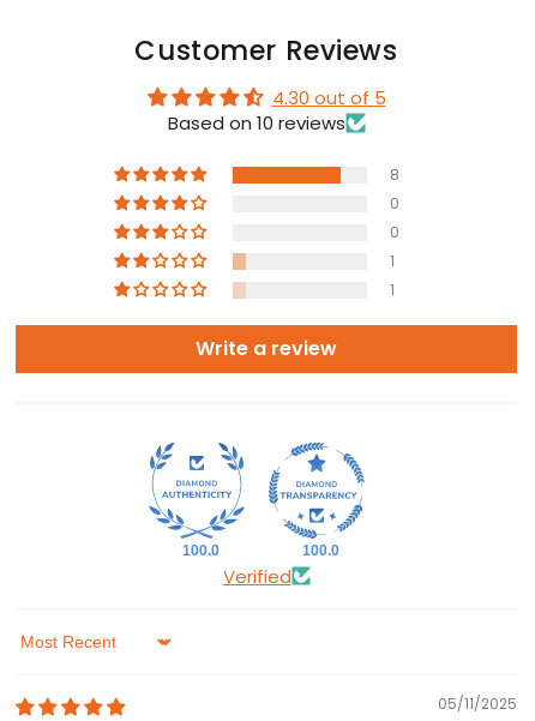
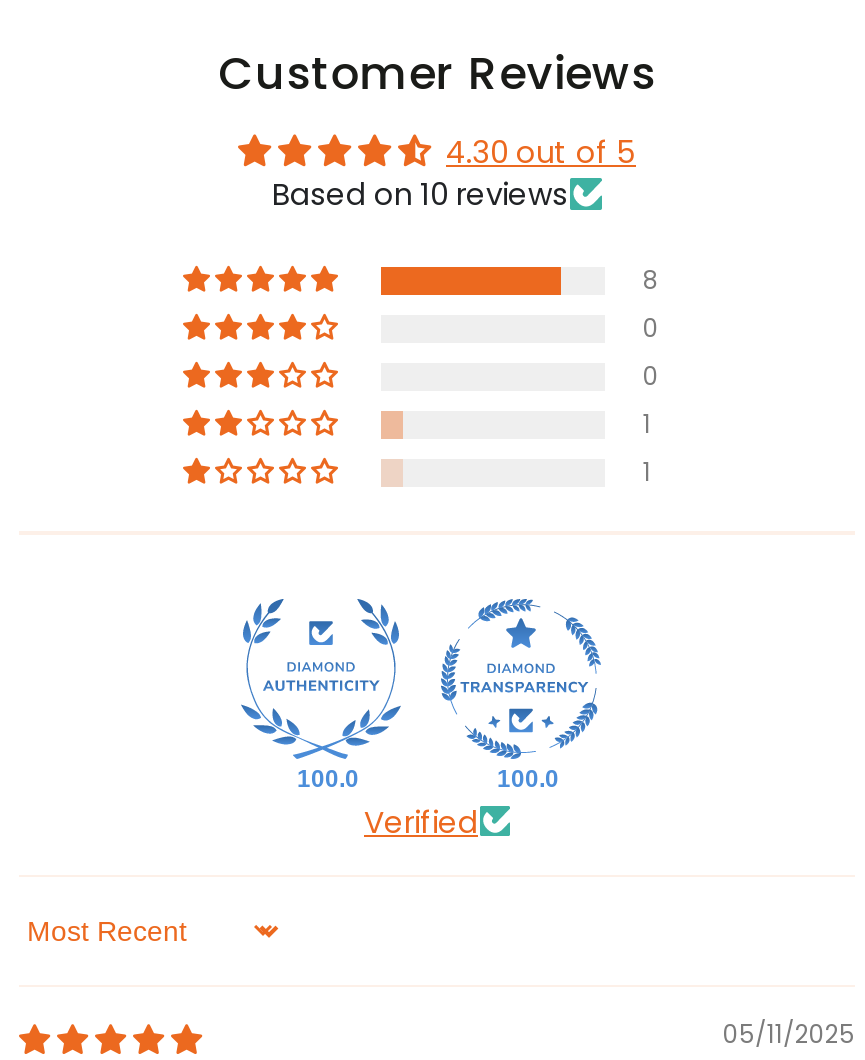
- Write a review
